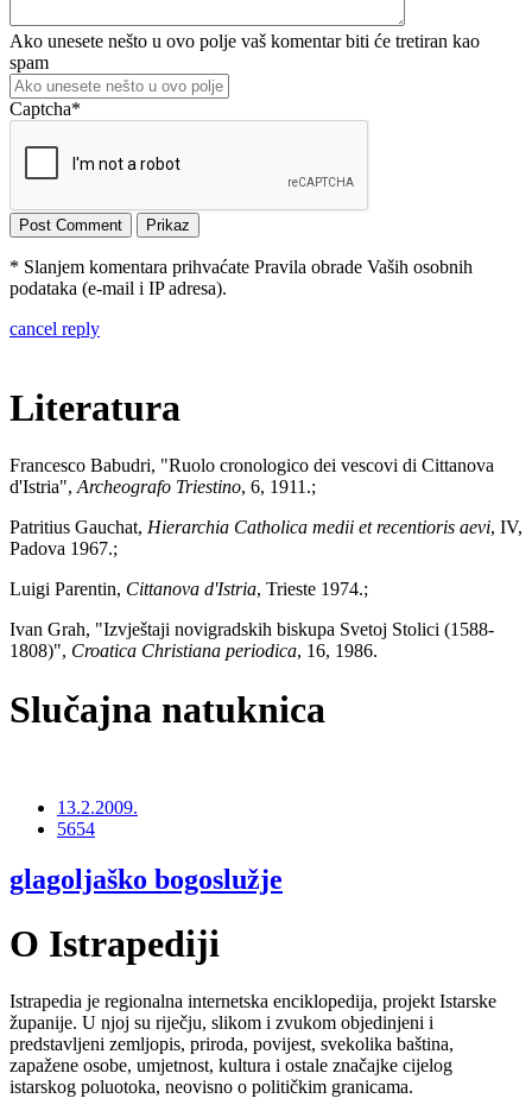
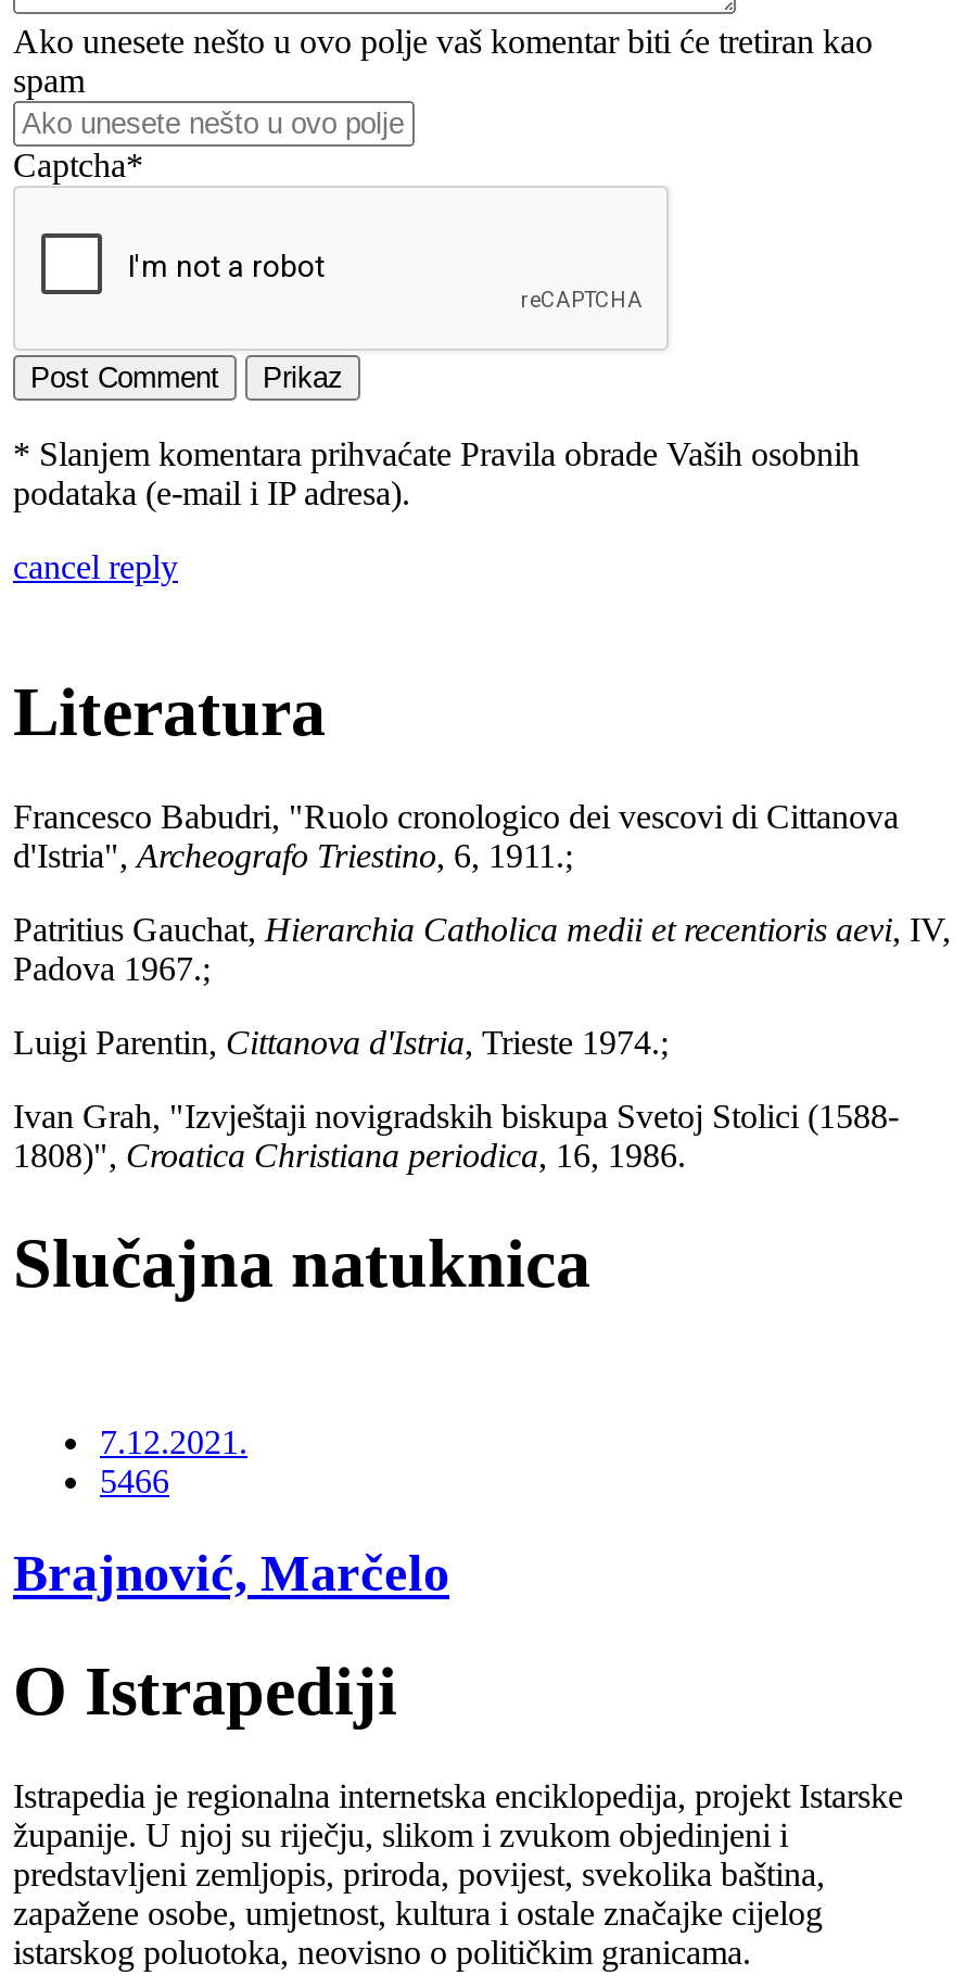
- 13.2.2009.
- 5654
+ 7.12.2021.
+ 5466

- glagoljaško bogoslužje
+ Brajnović, Marčelo
